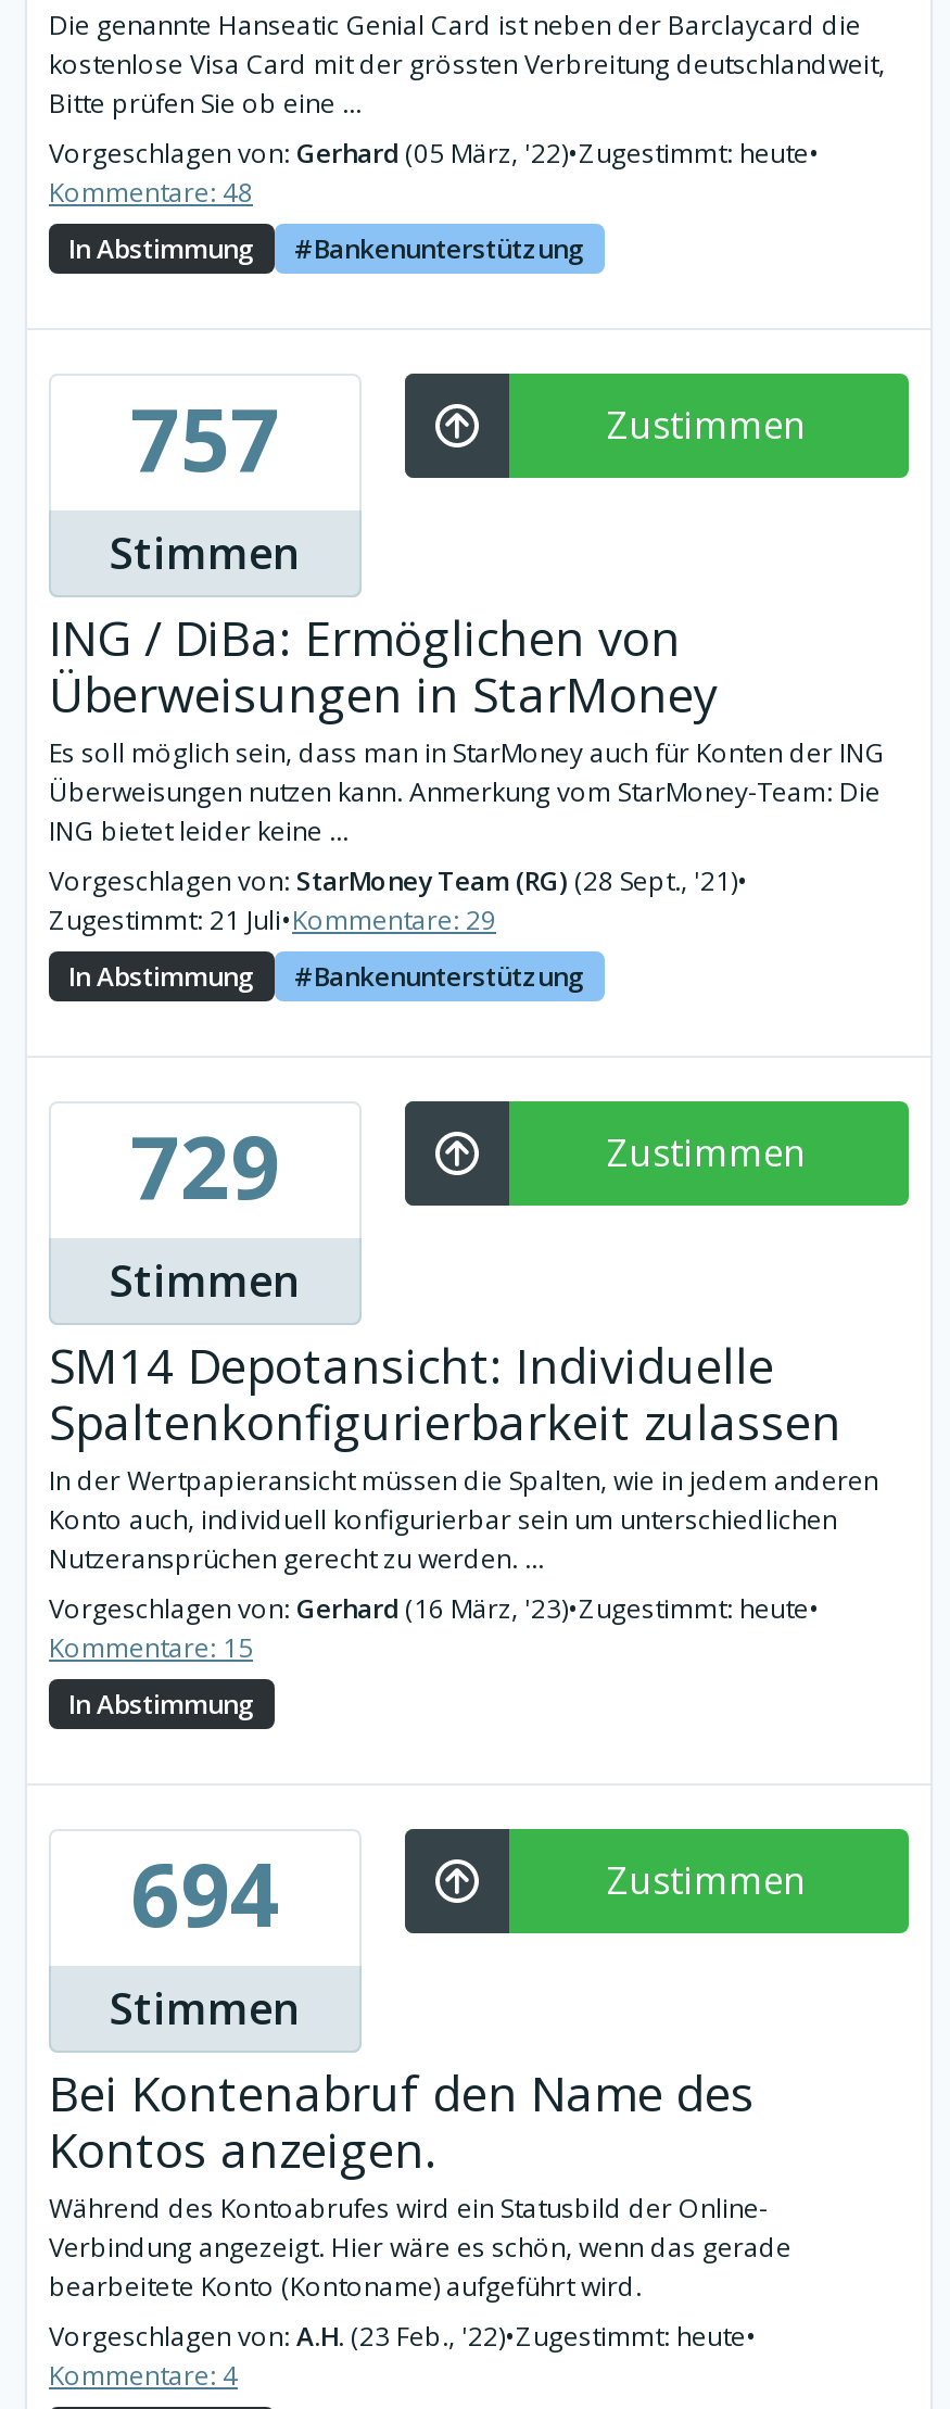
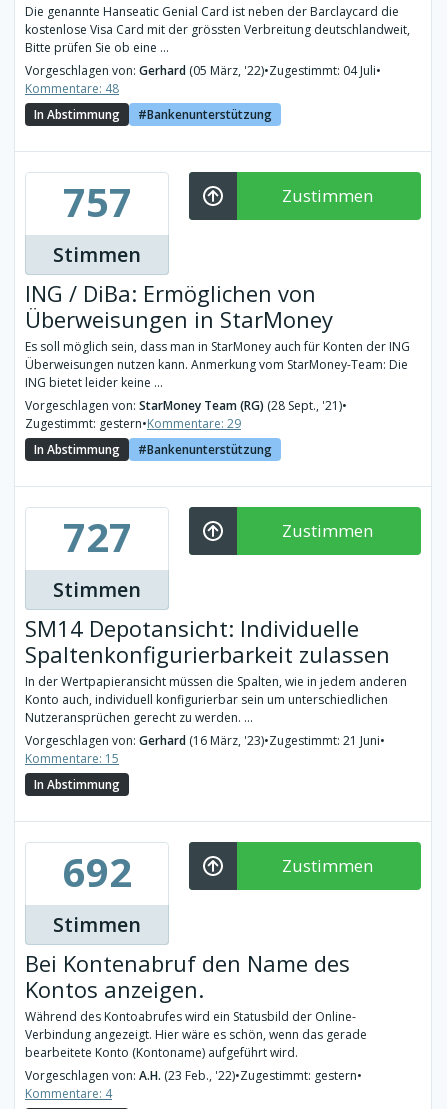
- Vorgeschlagen von: Gerhard (05 März, '22)•Zugestimmt: heute•
+ Vorgeschlagen von: Gerhard (05 März, '22)•Zugestimmt: 04 Juli•

- Zugestimmt: 21 Juli•Kommentare: 29
+ Zugestimmt: gestern•Kommentare: 29

- 729
+ 727

- Vorgeschlagen von: Gerhard (16 März, '23)•Zugestimmt: heute•
+ Vorgeschlagen von: Gerhard (16 März, '23)•Zugestimmt: 21 Juni•

- 694
+ 692

- Vorgeschlagen von: A.H. (23 Feb., '22)•Zugestimmt: heute•
+ Vorgeschlagen von: A.H. (23 Feb., '22)•Zugestimmt: gestern•
